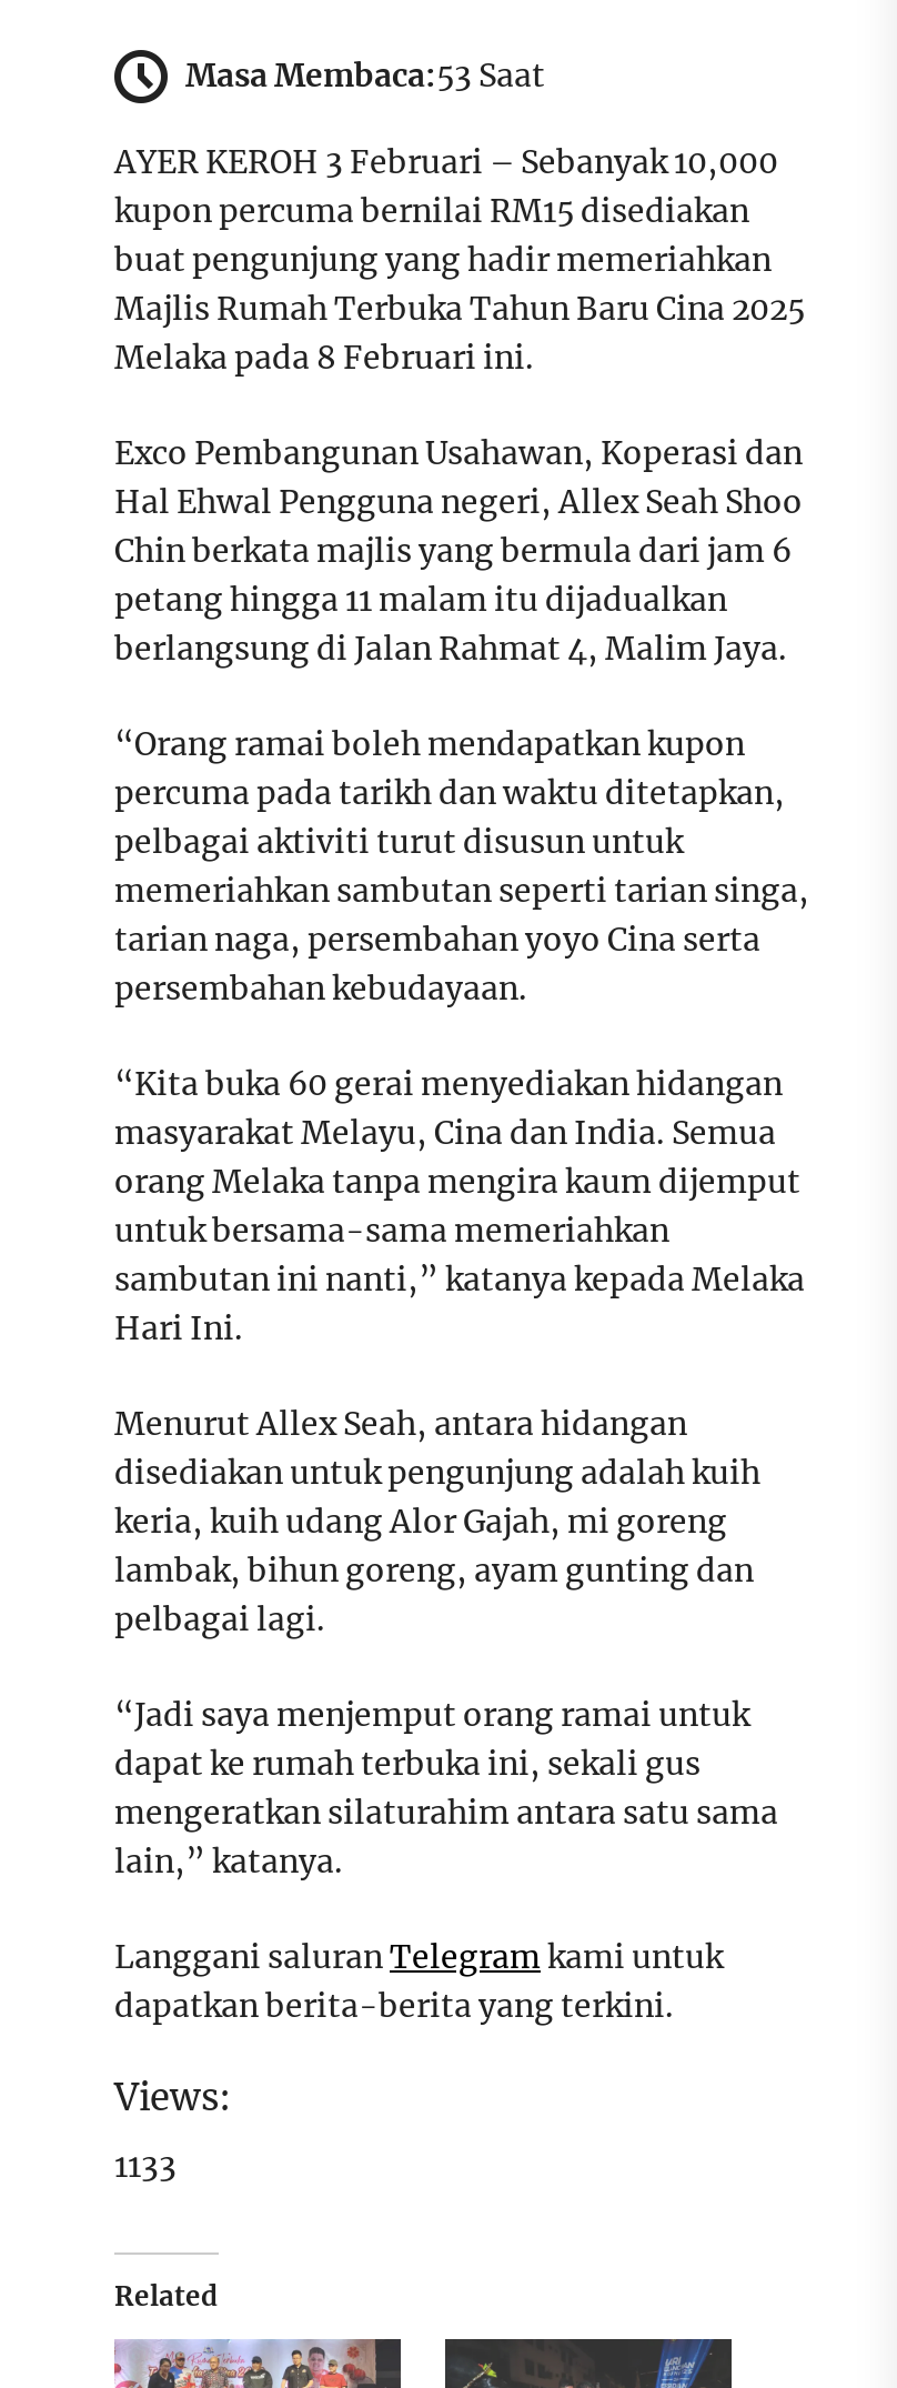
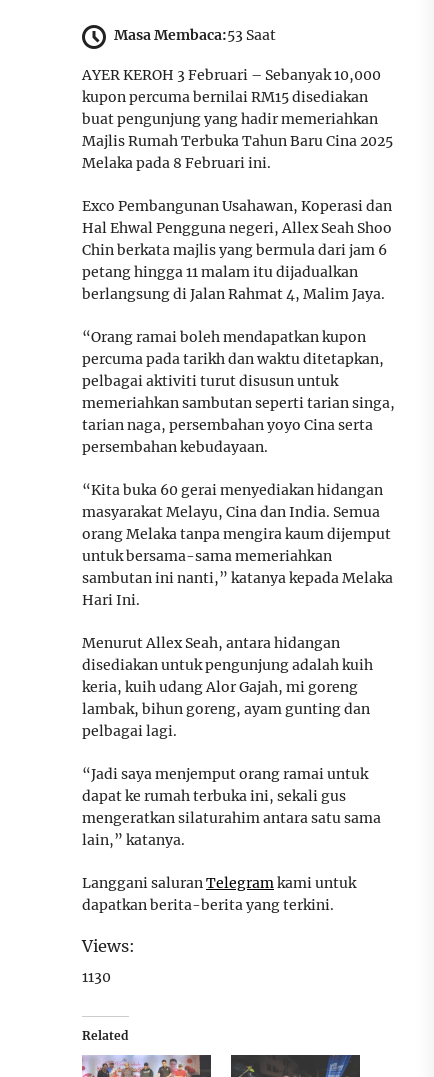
- 1133
+ 1130
